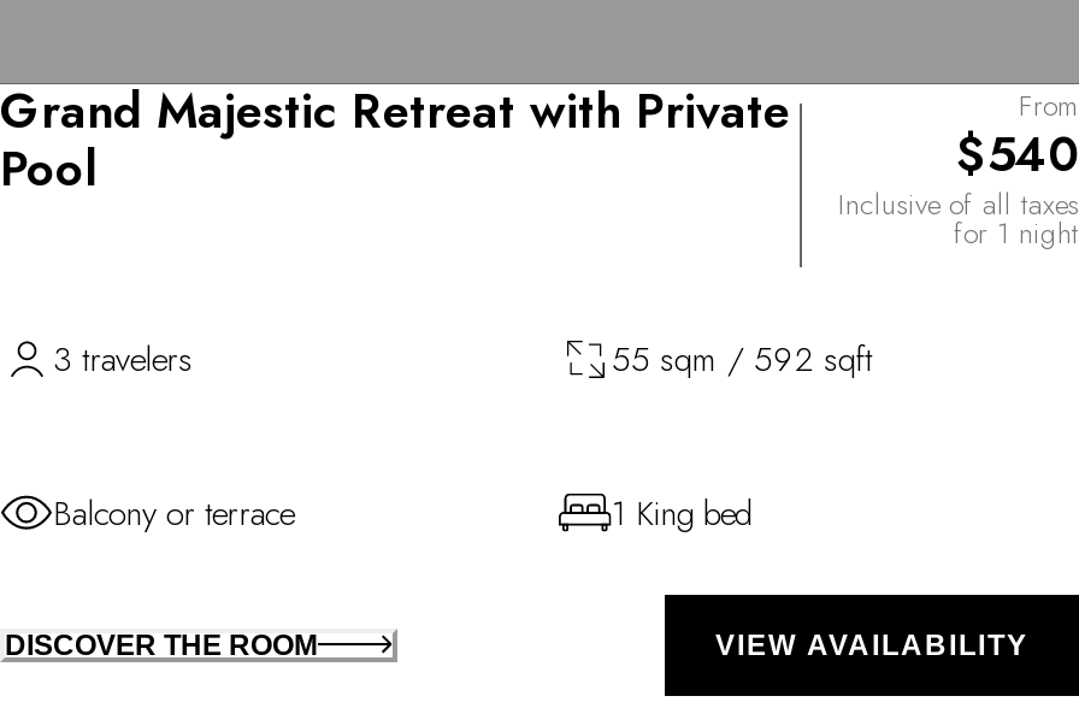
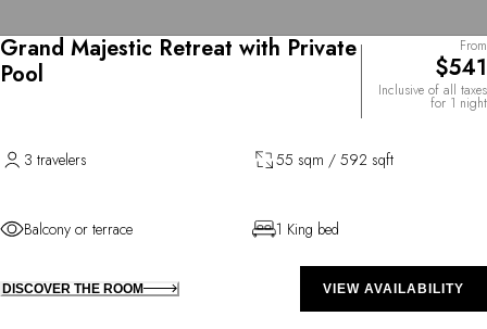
- $540
+ $541
